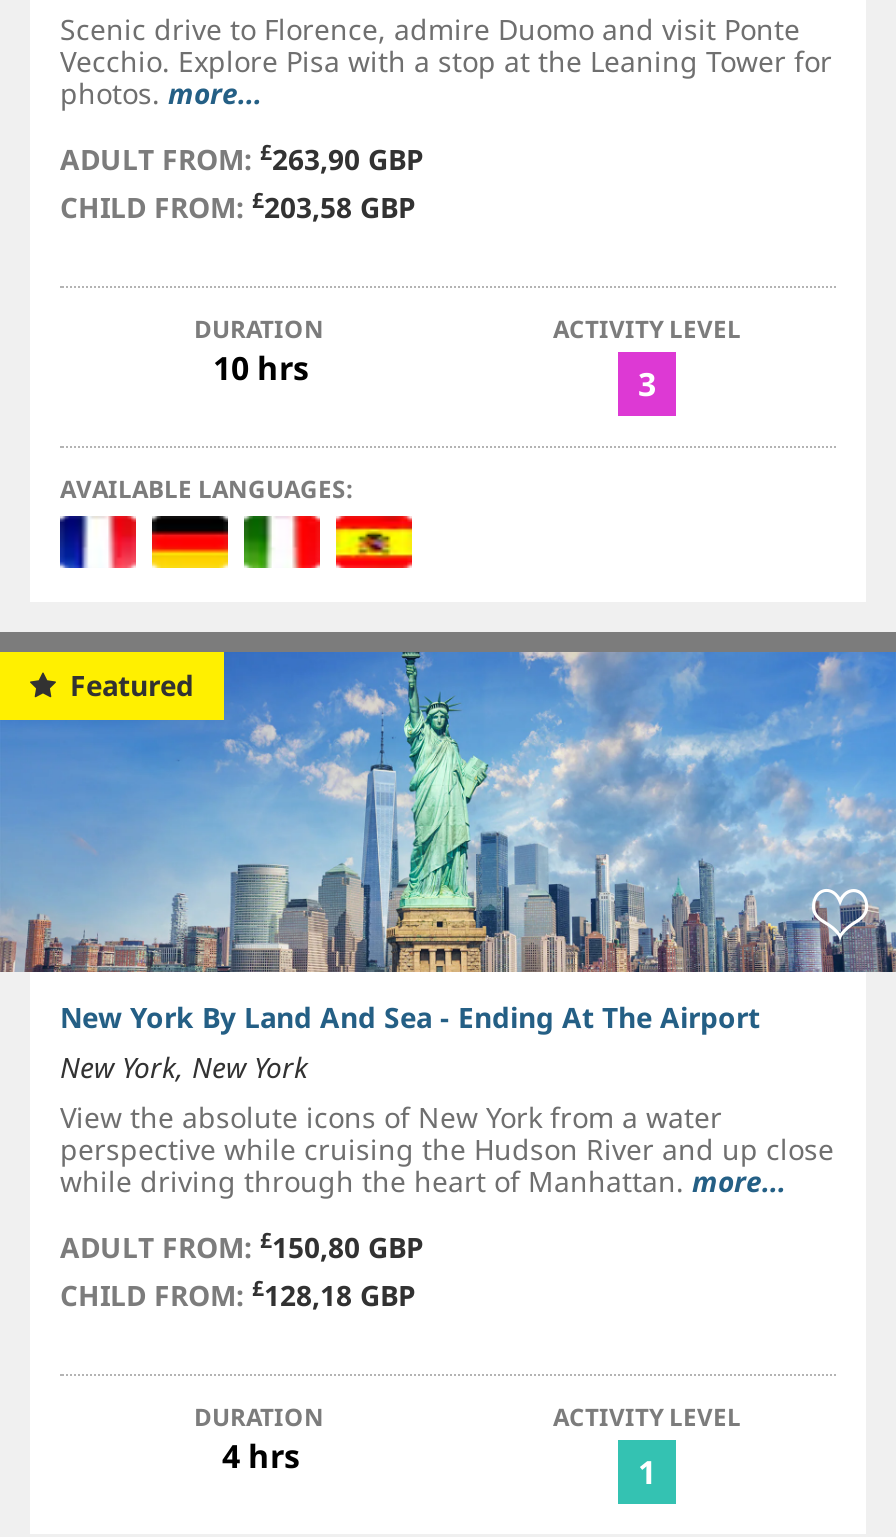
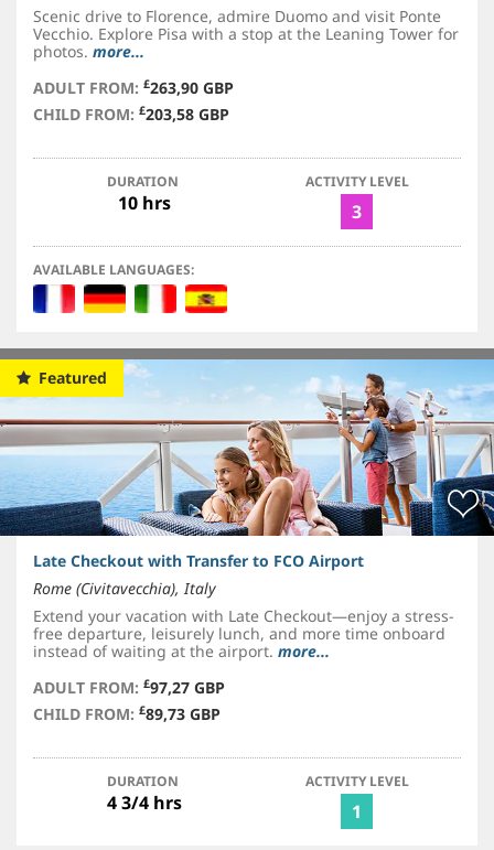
- [image]
- New York By Land And Sea - Ending At The Airport
- New York, New York
- View the absolute icons of New York from a water
- perspective while cruising the Hudson River and up close
- while driving through the heart of Manhattan. more...
+ [image]
+ Late Checkout with Transfer to FCO Airport
+ Rome (Civitavecchia), Italy
+ Extend your vacation with Late Checkout—enjoy a stress-
+ free departure, leisurely lunch, and more time onboard
+ instead of waiting at the airport. more...

- ADULT FROM: £150,80 GBP
- CHILD FROM: £128,18 GBP
+ ADULT FROM: £97,27 GBP
+ CHILD FROM: £89,73 GBP

- 4 hrs
+ 4 3/4 hrs
